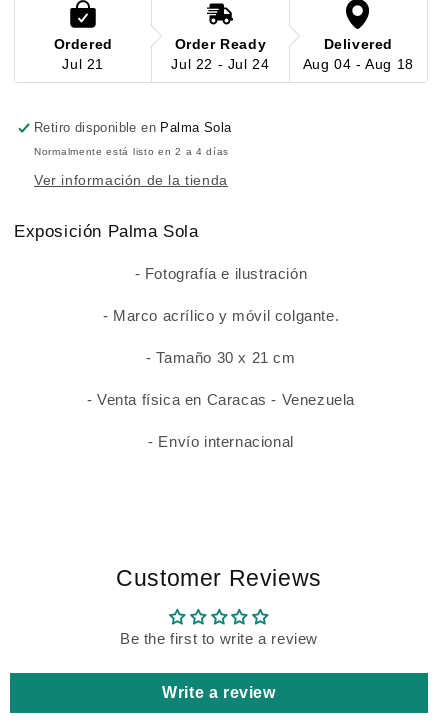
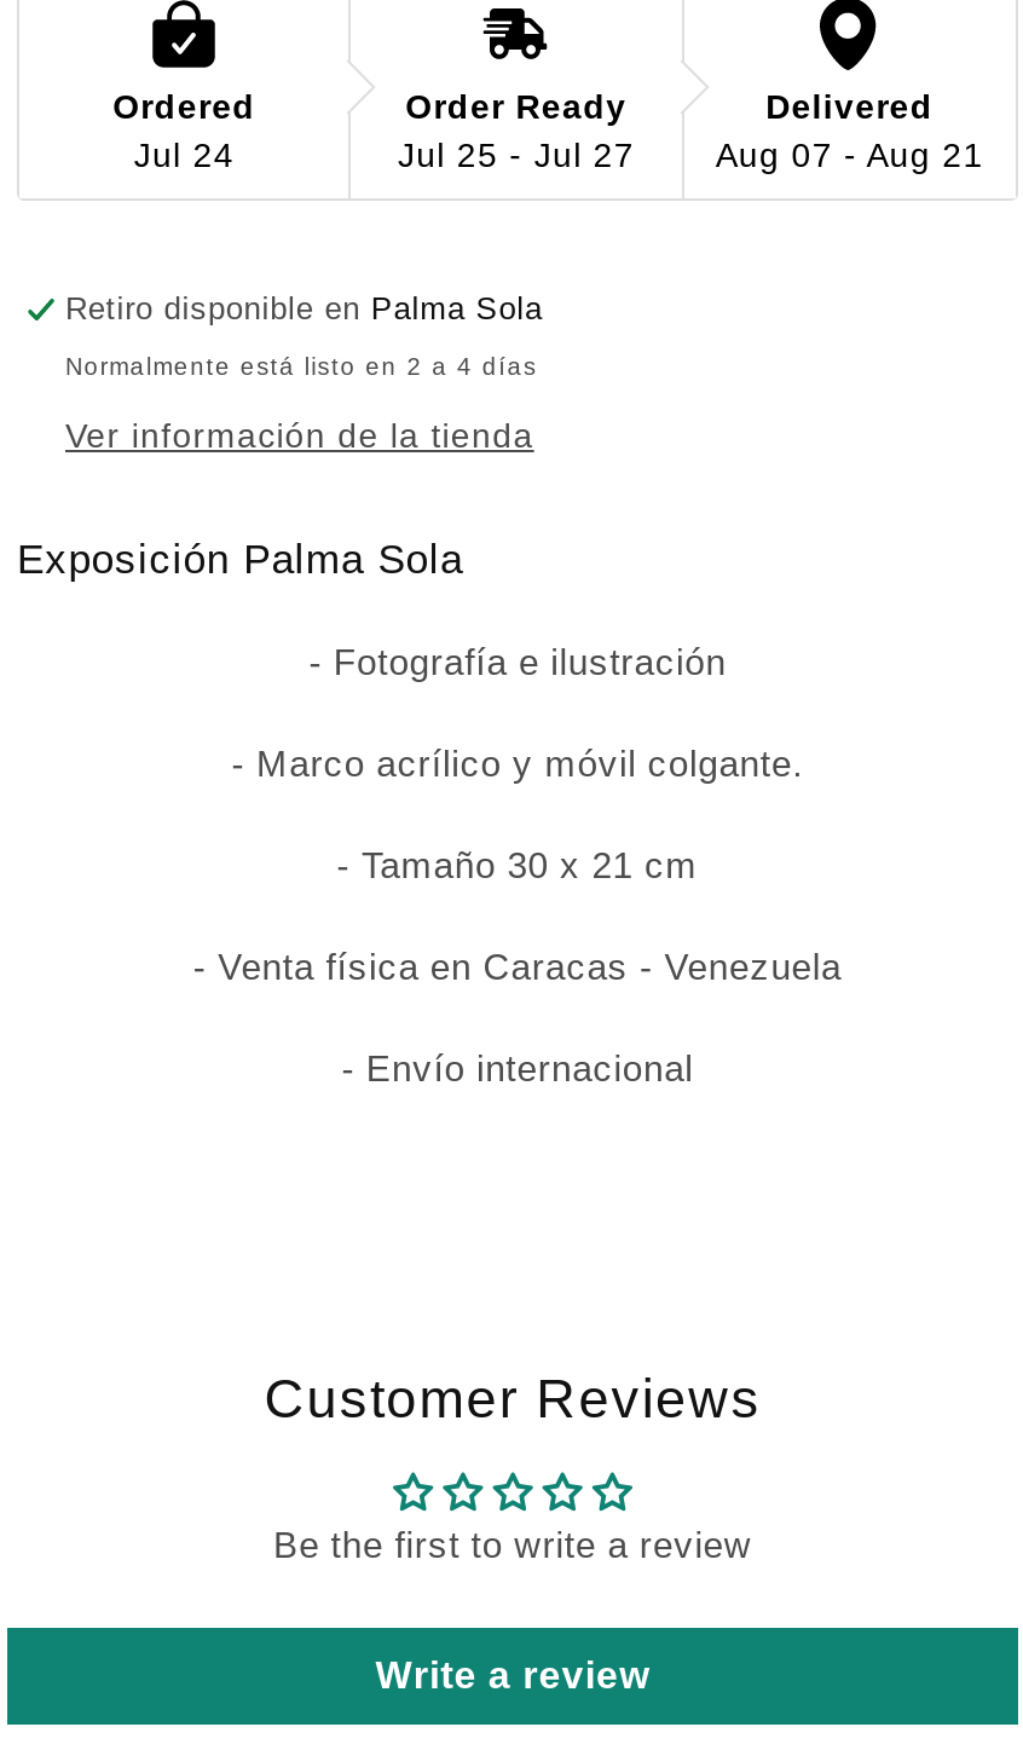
- Jul 21
+ Jul 24

- Jul 22 - Jul 24
+ Jul 25 - Jul 27

- Aug 04 - Aug 18
+ Aug 07 - Aug 21
